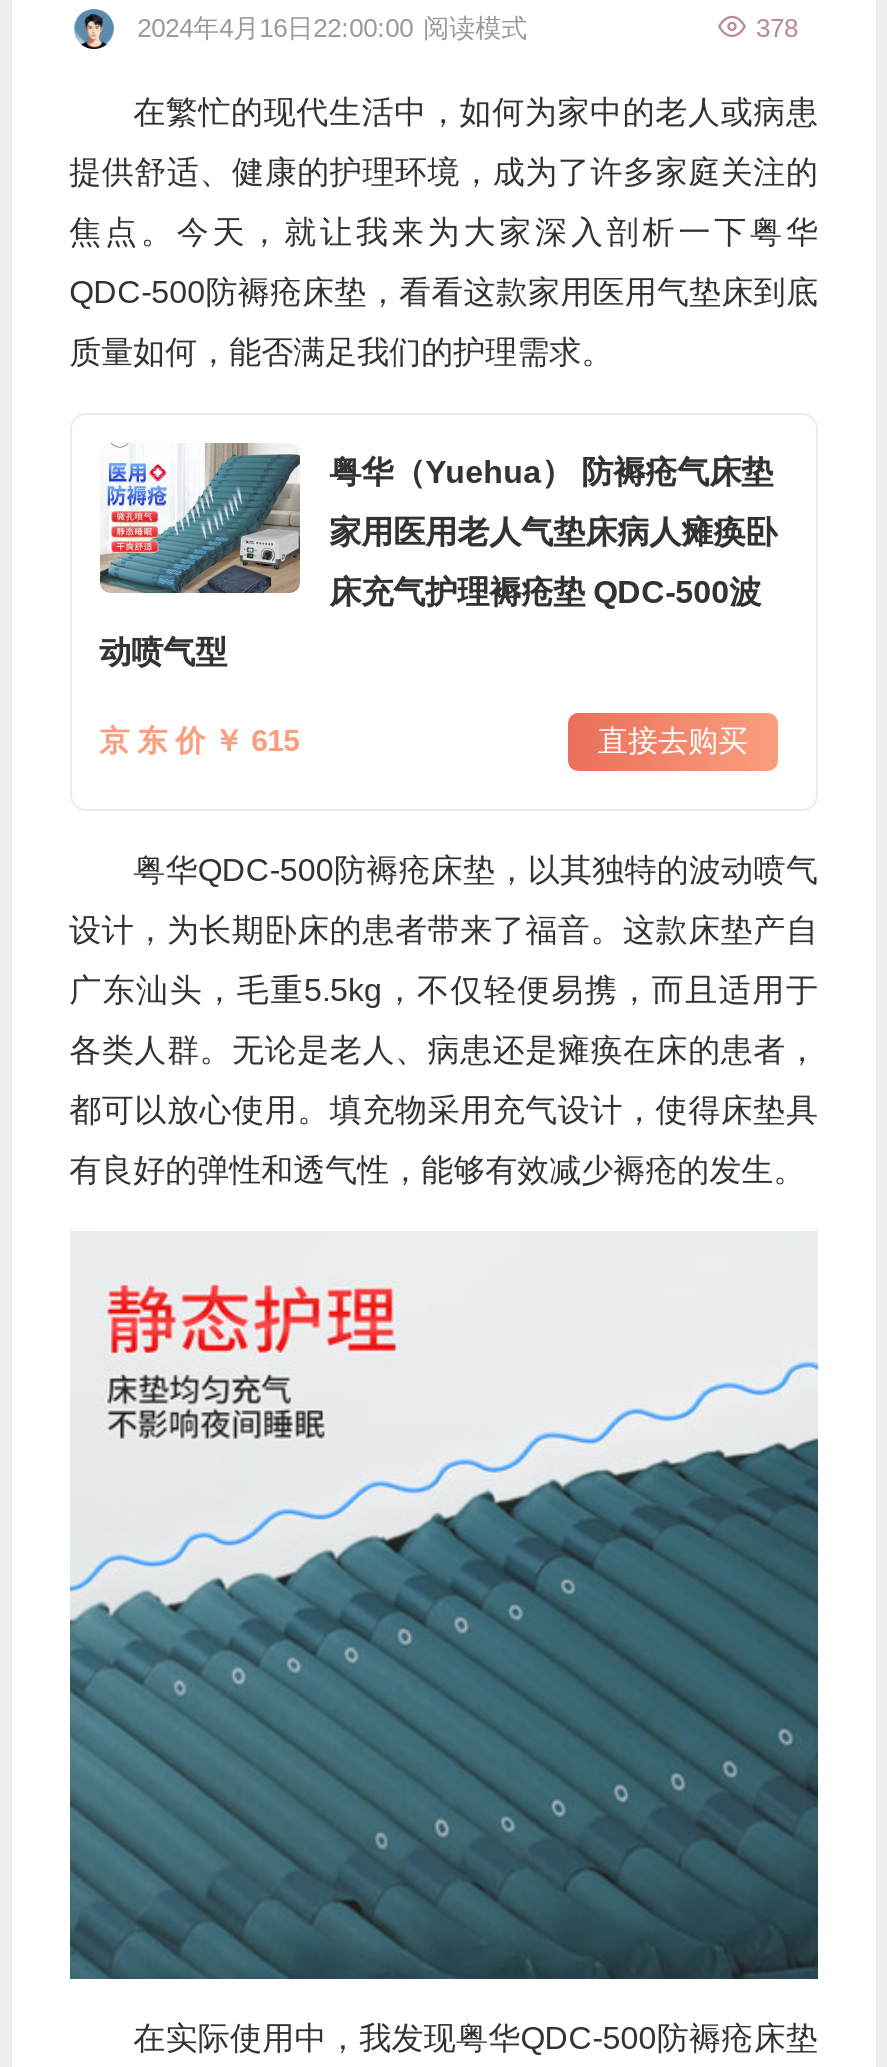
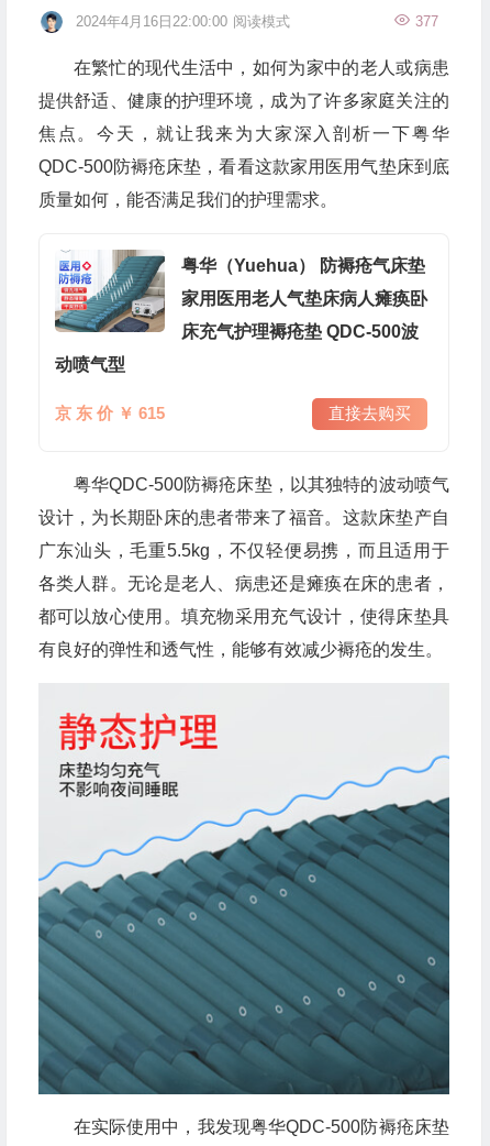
- 378
+ 377
